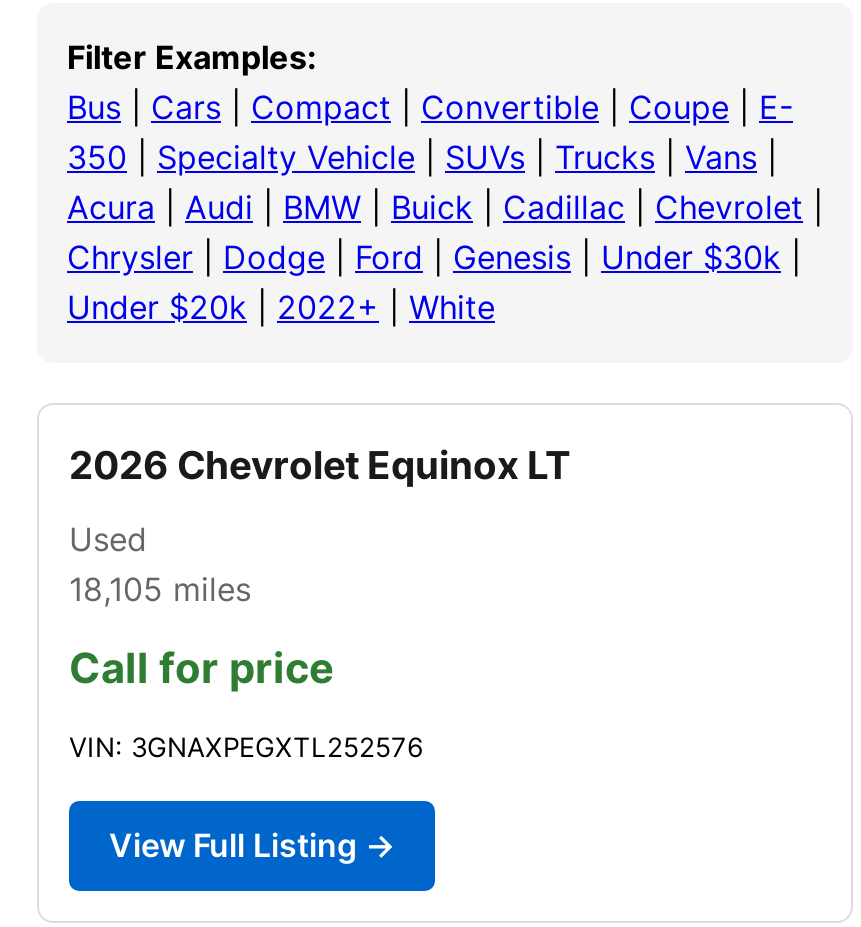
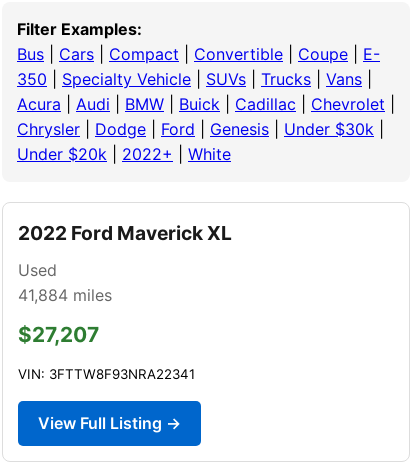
- 2026 Chevrolet Equinox LT
+ 2022 Ford Maverick XL

- 18,105 miles
+ 41,884 miles

- Call for price
+ $27,207

- VIN: 3GNAXPEGXTL252576
+ VIN: 3FTTW8F93NRA22341
